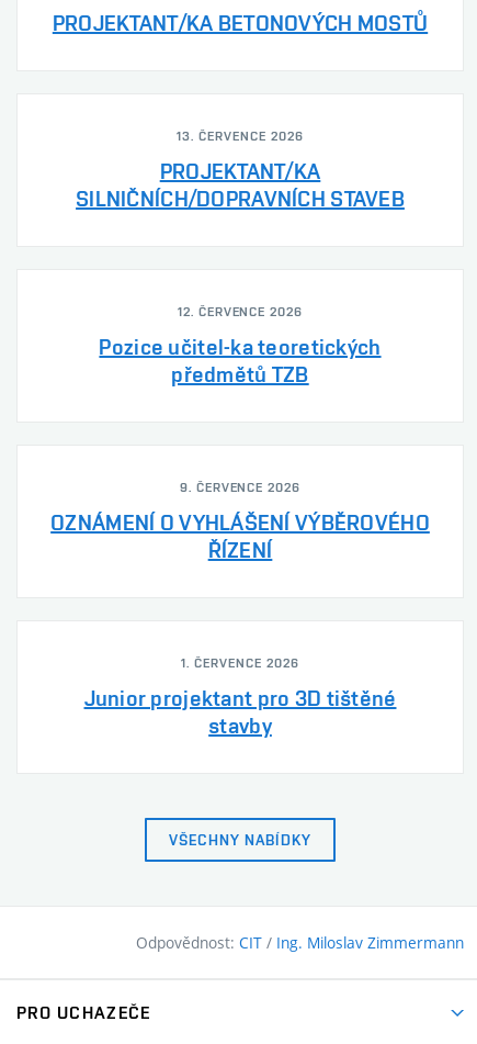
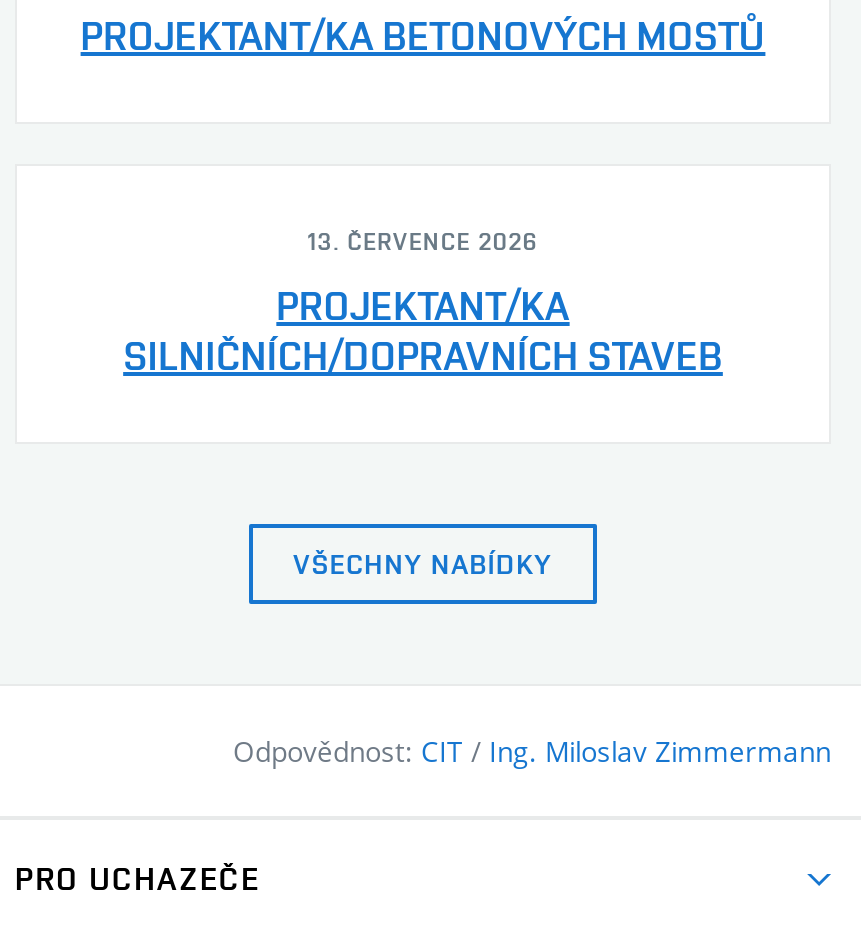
- 12. ČERVENCE 2026
- Pozice učitel-ka teoretických
- předmětů TZB

- 9. ČERVENCE 2026
- OZNÁMENÍ O VYHLÁŠENÍ VÝBĚROVÉHO
- ŘÍZENÍ

- 1. ČERVENCE 2026
- Junior projektant pro 3D tištěné
- stavby
